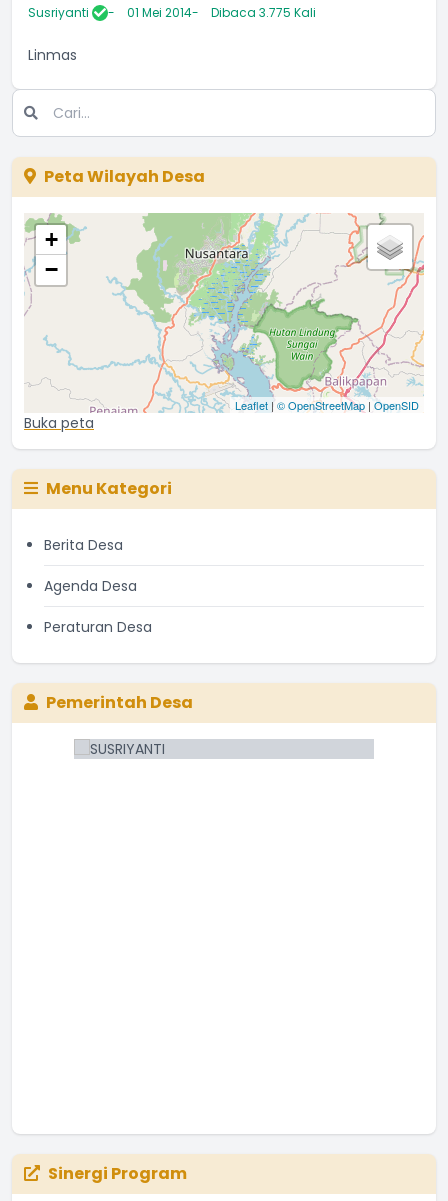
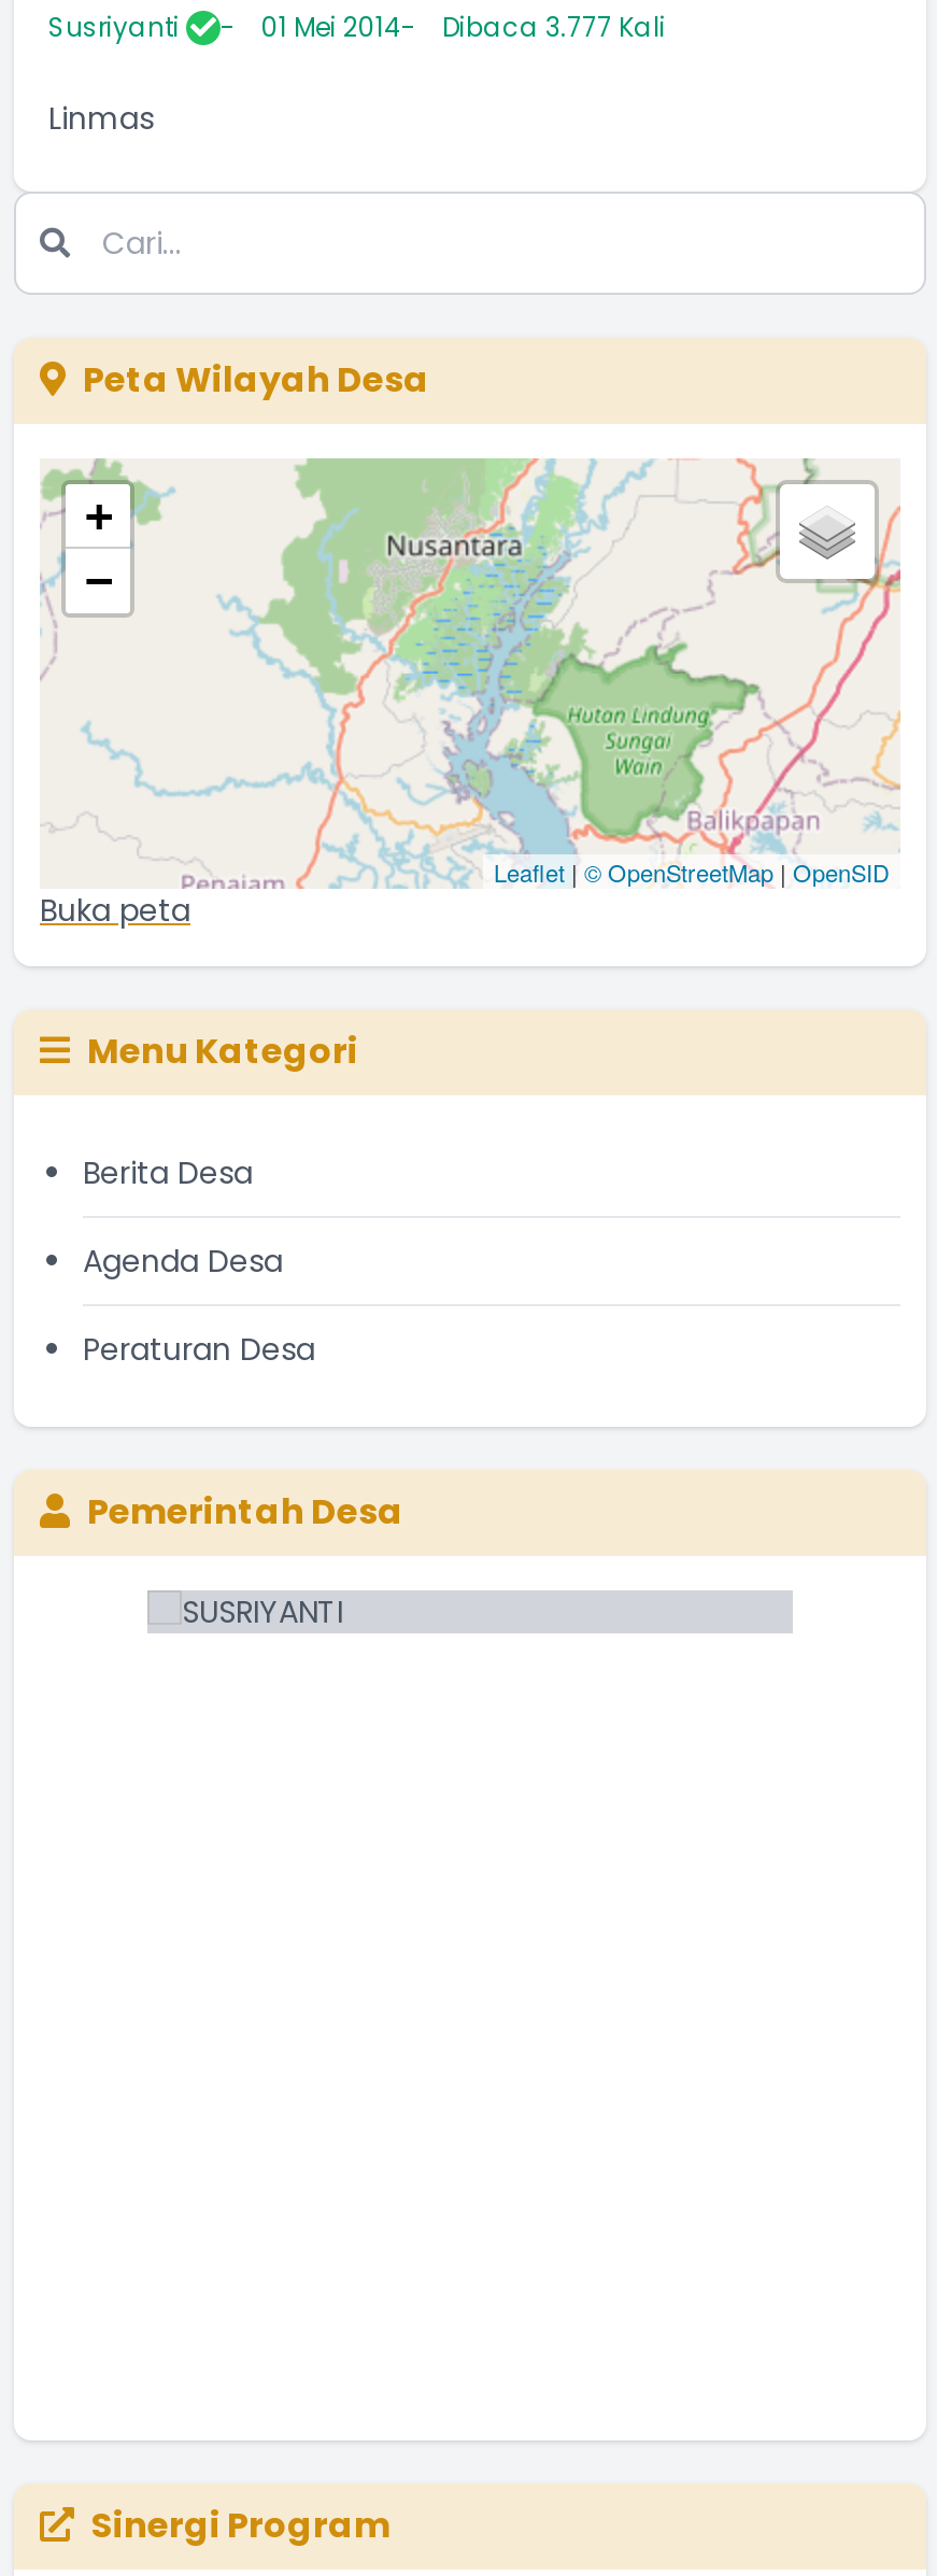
- 01 Mei 2014 Dibaca 3.775 Kali
+ 01 Mei 2014 Dibaca 3.777 Kali
